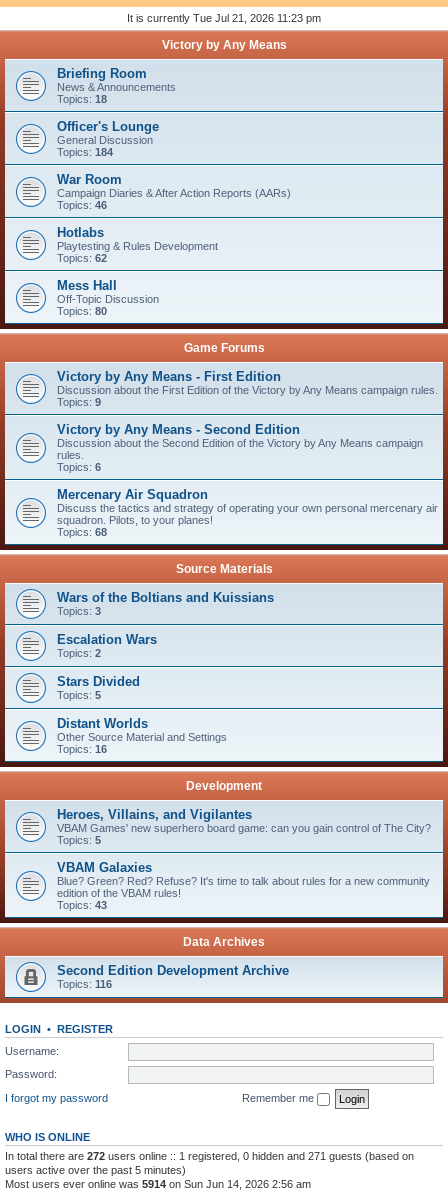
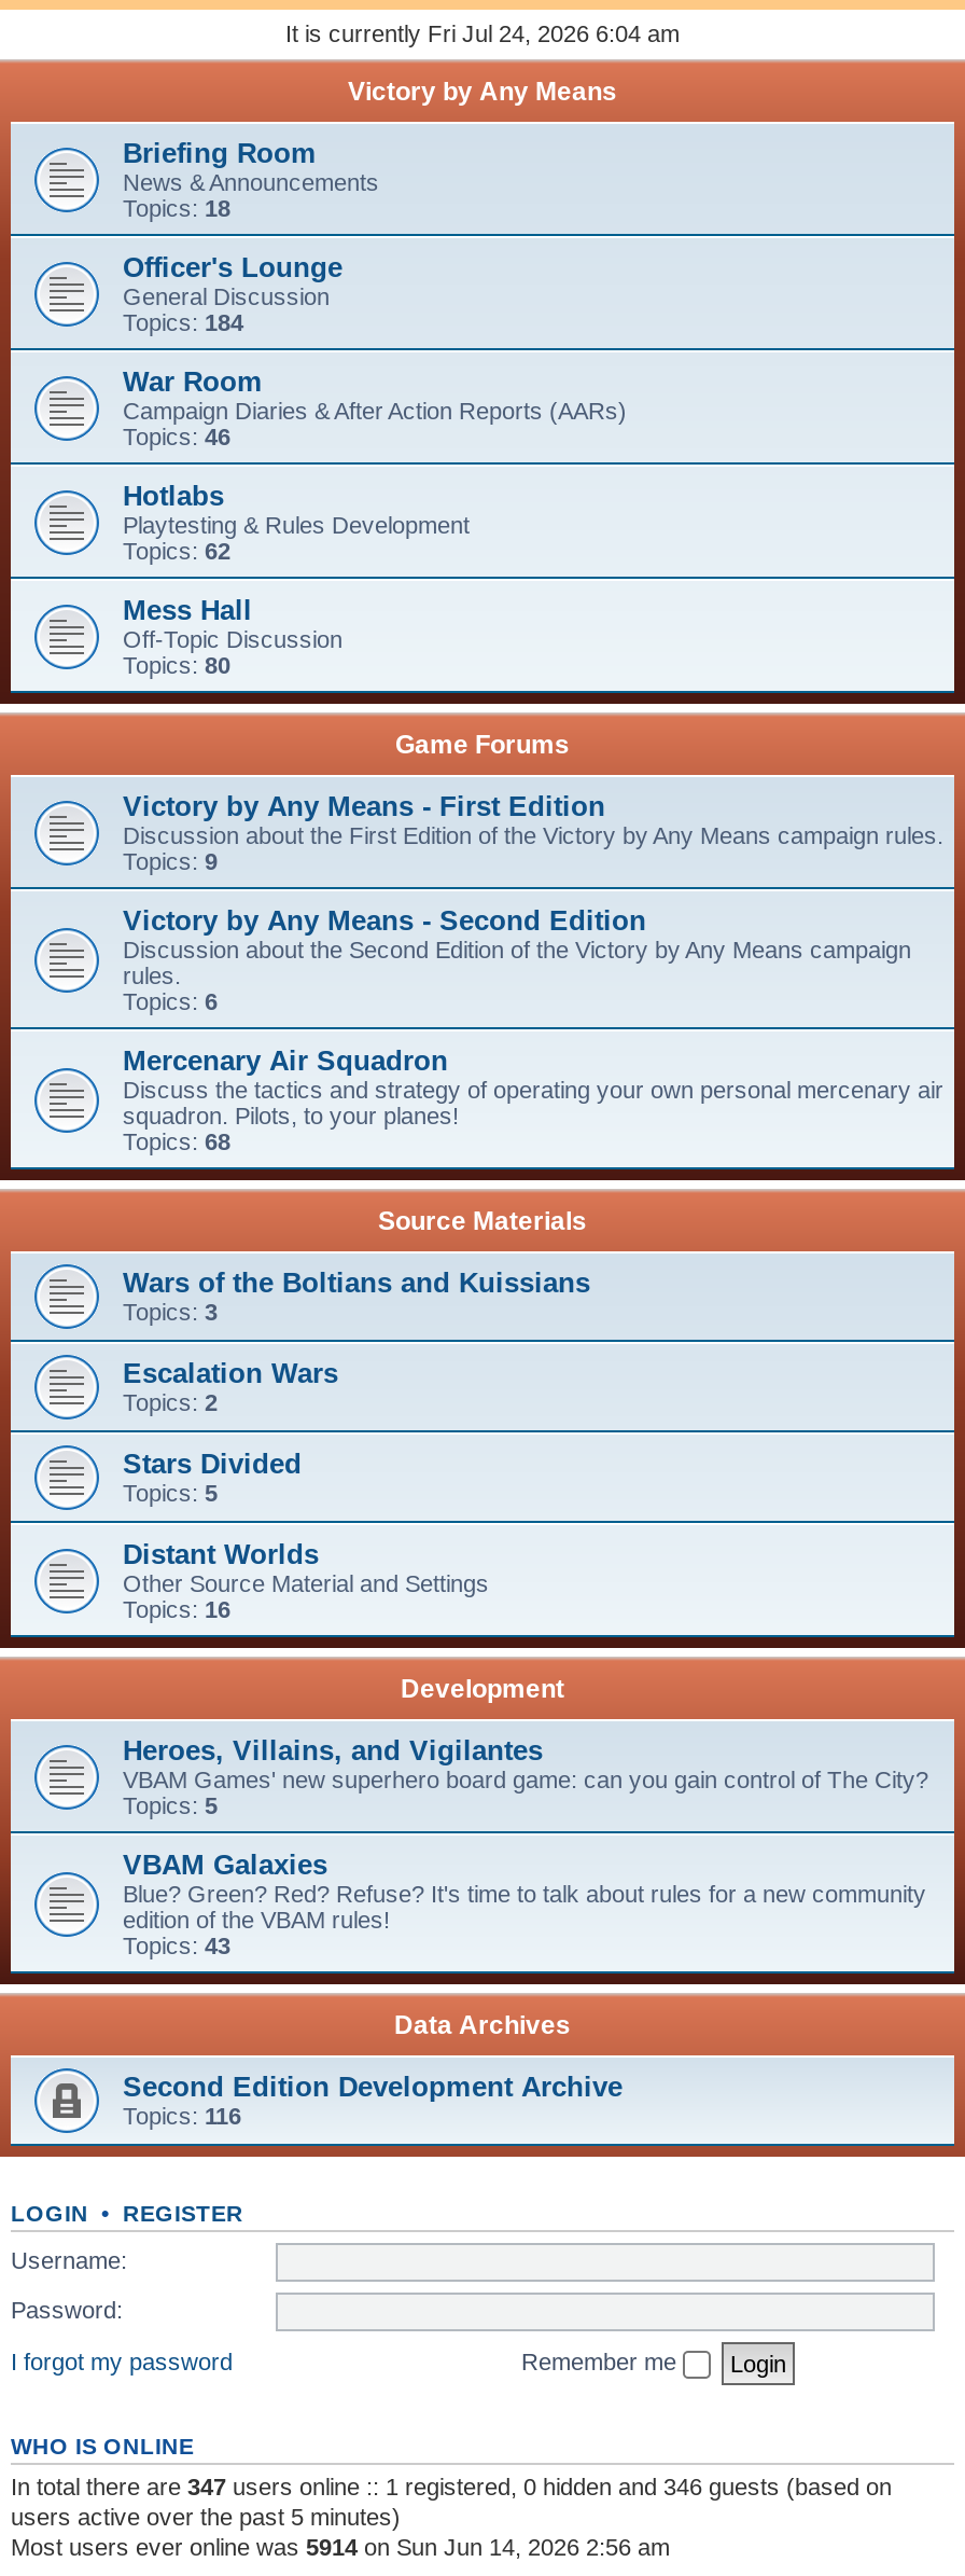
- It is currently Tue Jul 21, 2026 11:23 pm
+ It is currently Fri Jul 24, 2026 6:04 am

- In total there are 272 users online :: 1 registered, 0 hidden and 271 guests (based on
+ In total there are 347 users online :: 1 registered, 0 hidden and 346 guests (based on
